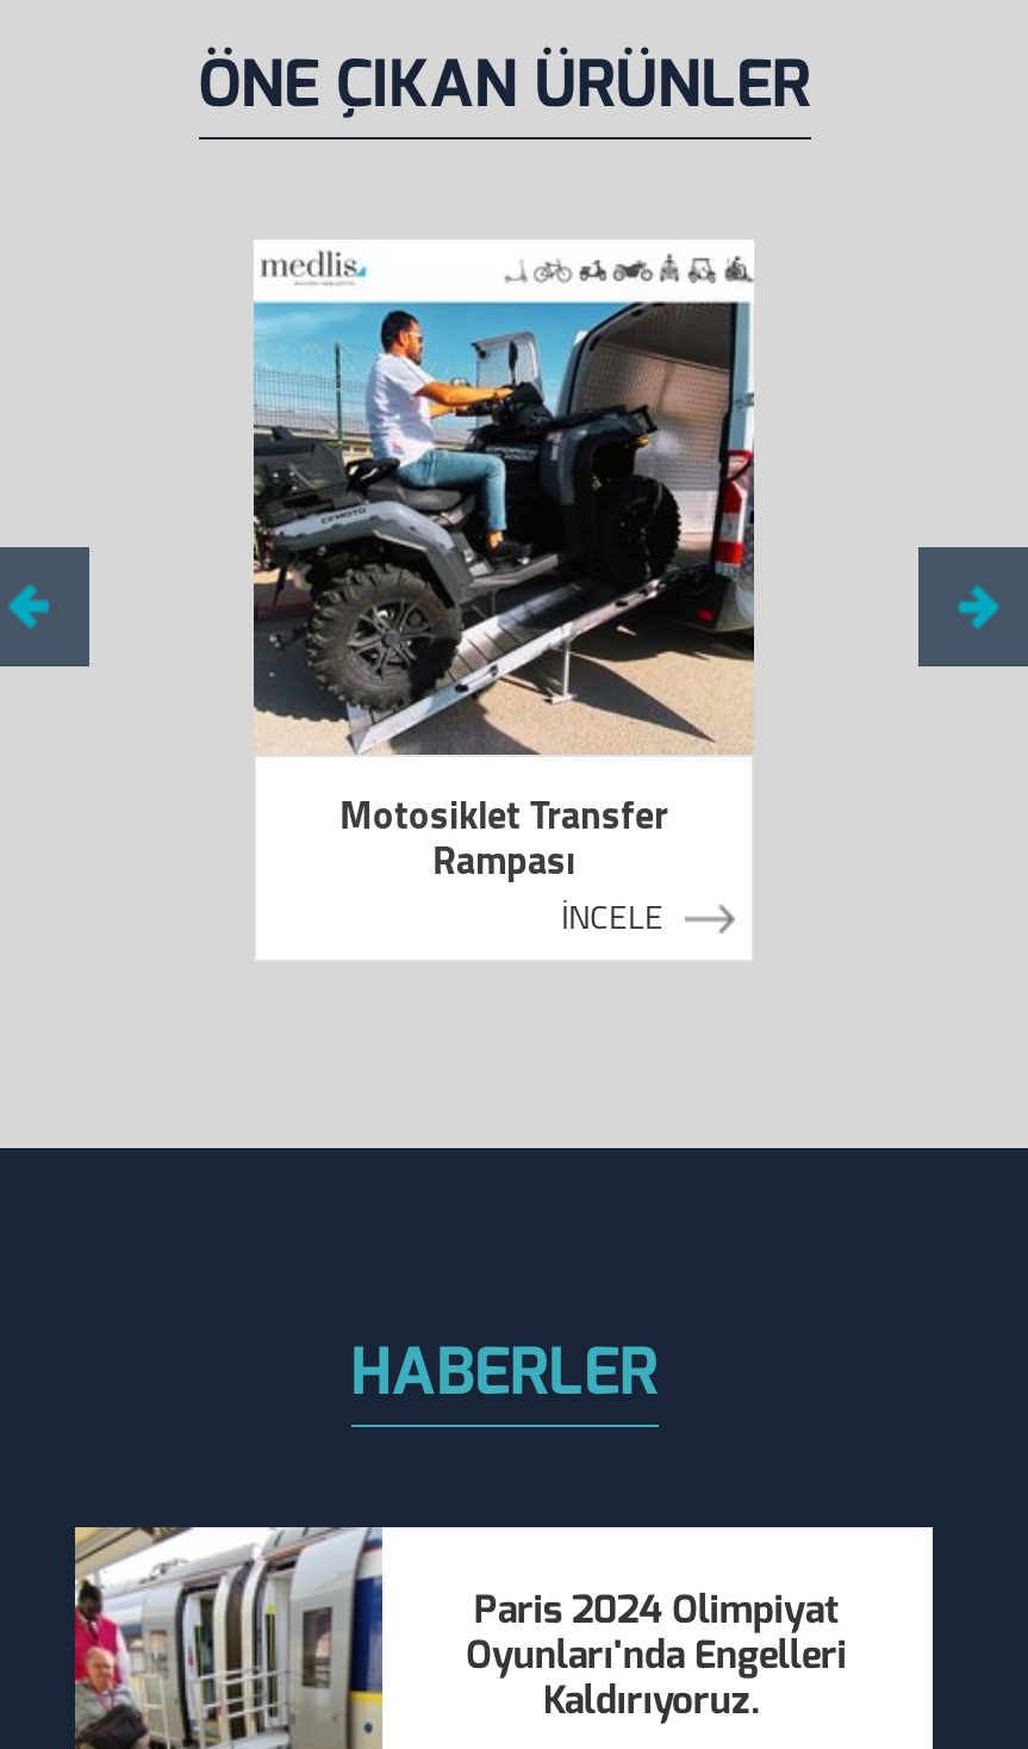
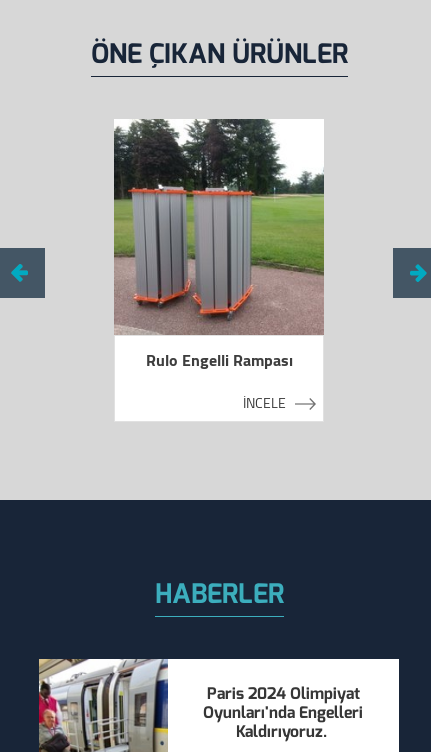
- [image]
- Motosiklet Transfer
- Rampası
+ [image]
+ Rulo Engelli Rampası
